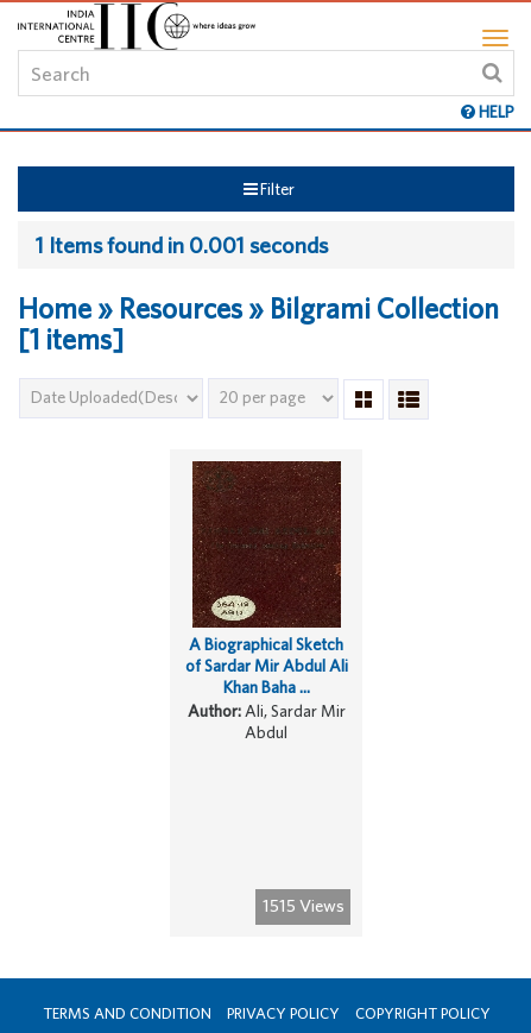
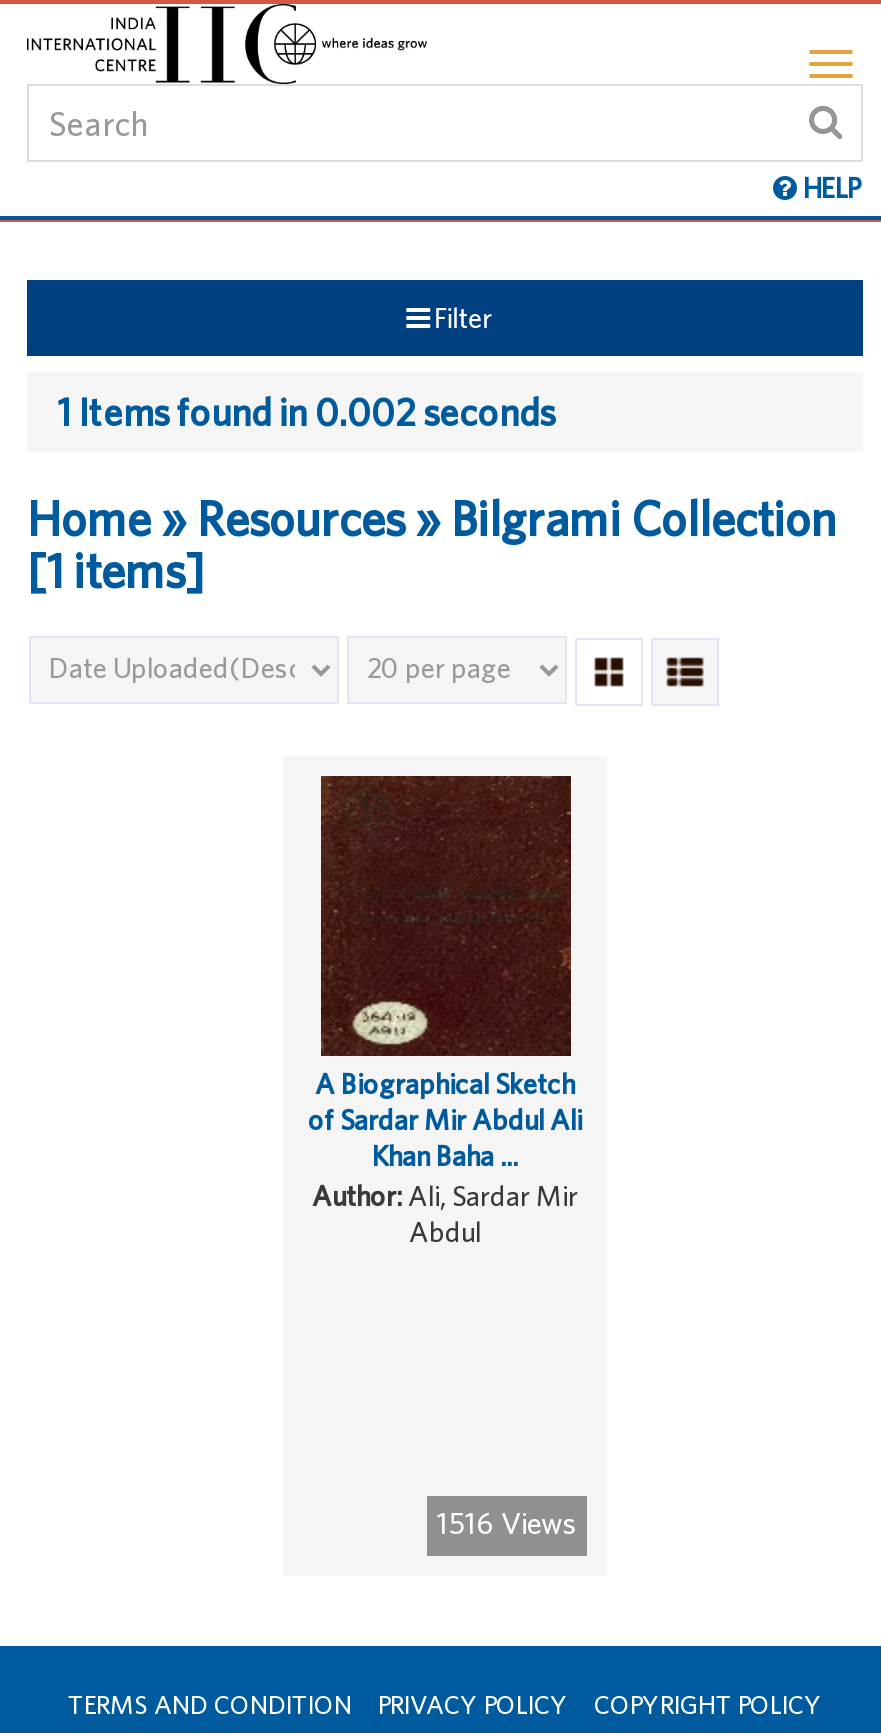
- 1 Items found in 0.001 seconds
+ 1 Items found in 0.002 seconds

- 1515 Views
+ 1516 Views
